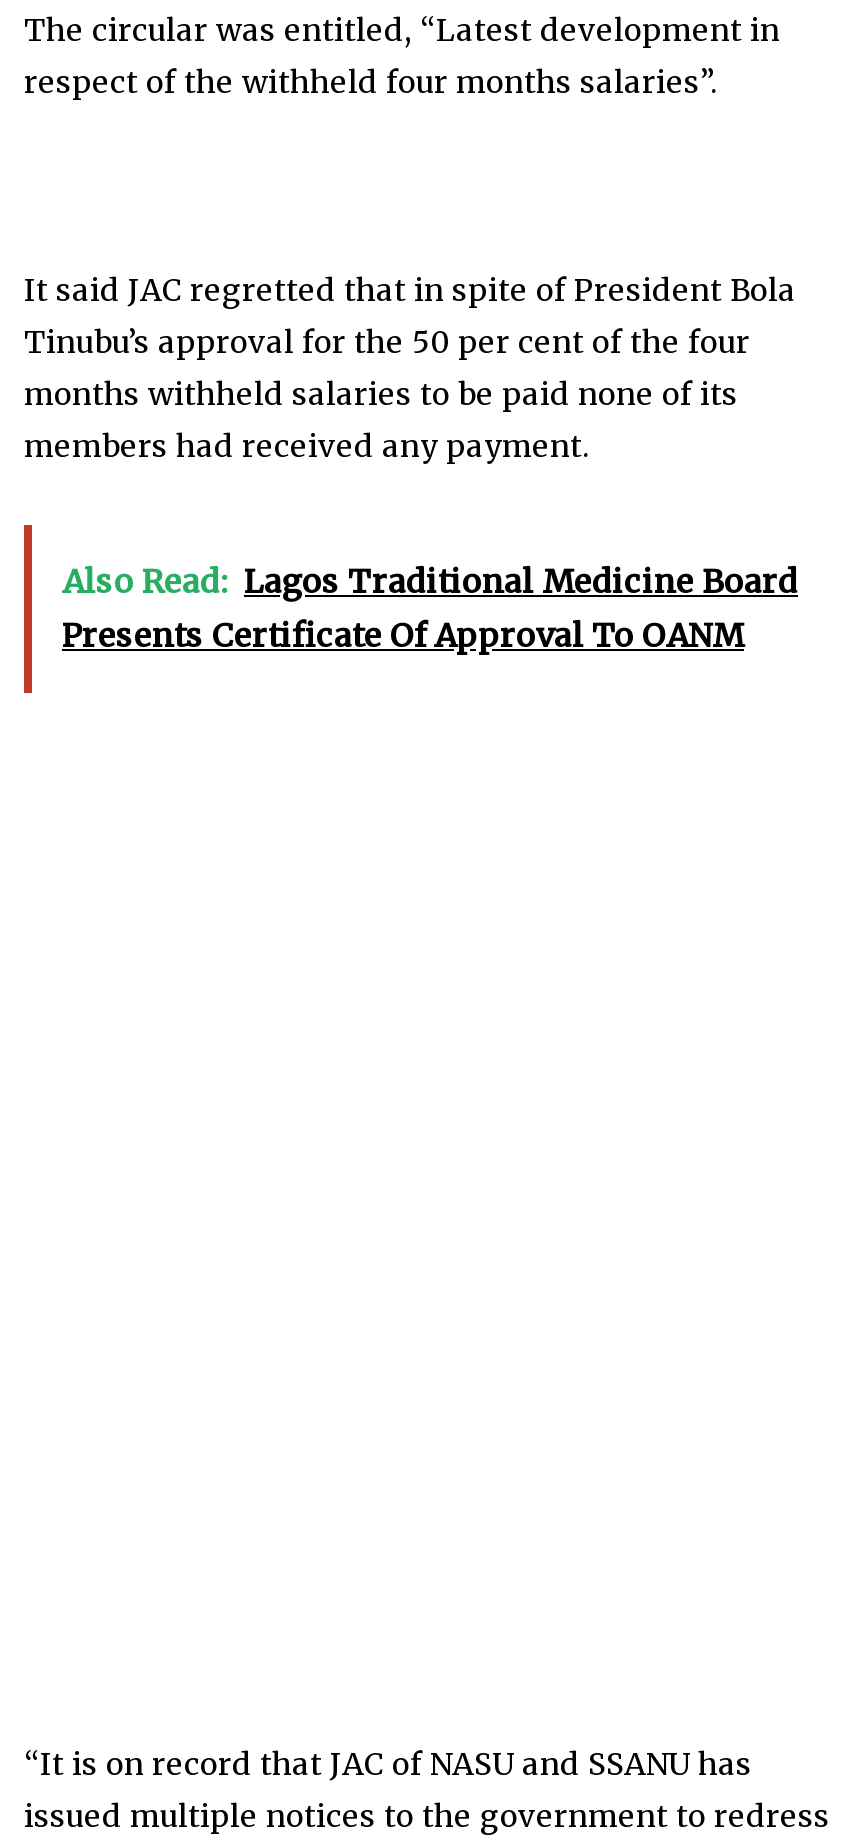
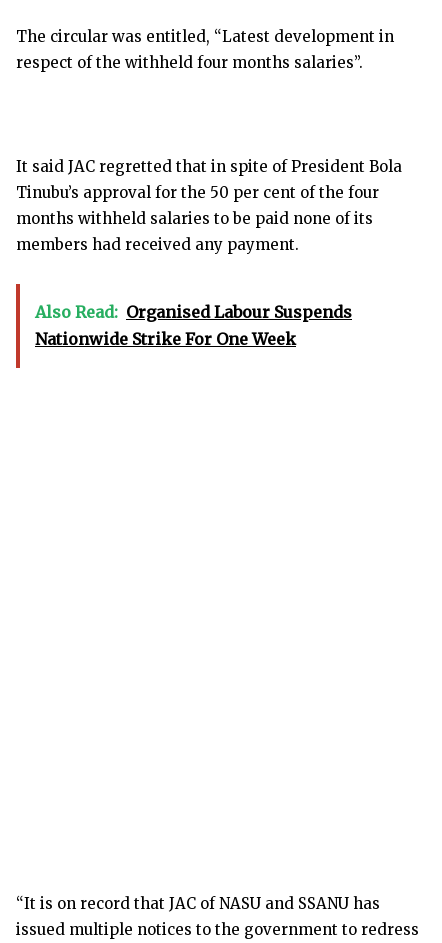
- Also Read: Lagos Traditional Medicine Board
- Presents Certificate Of Approval To OANM
+ Also Read: Organised Labour Suspends
+ Nationwide Strike For One Week
